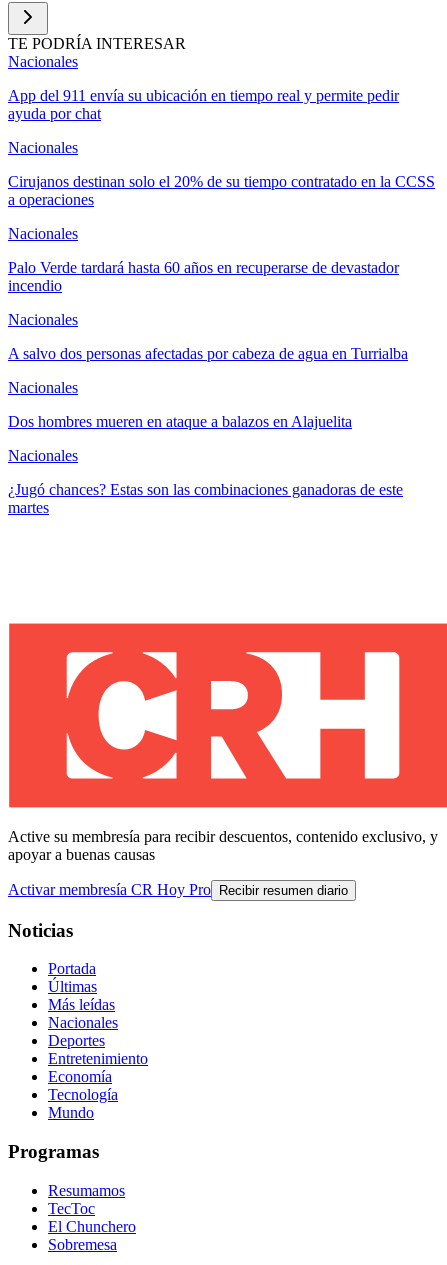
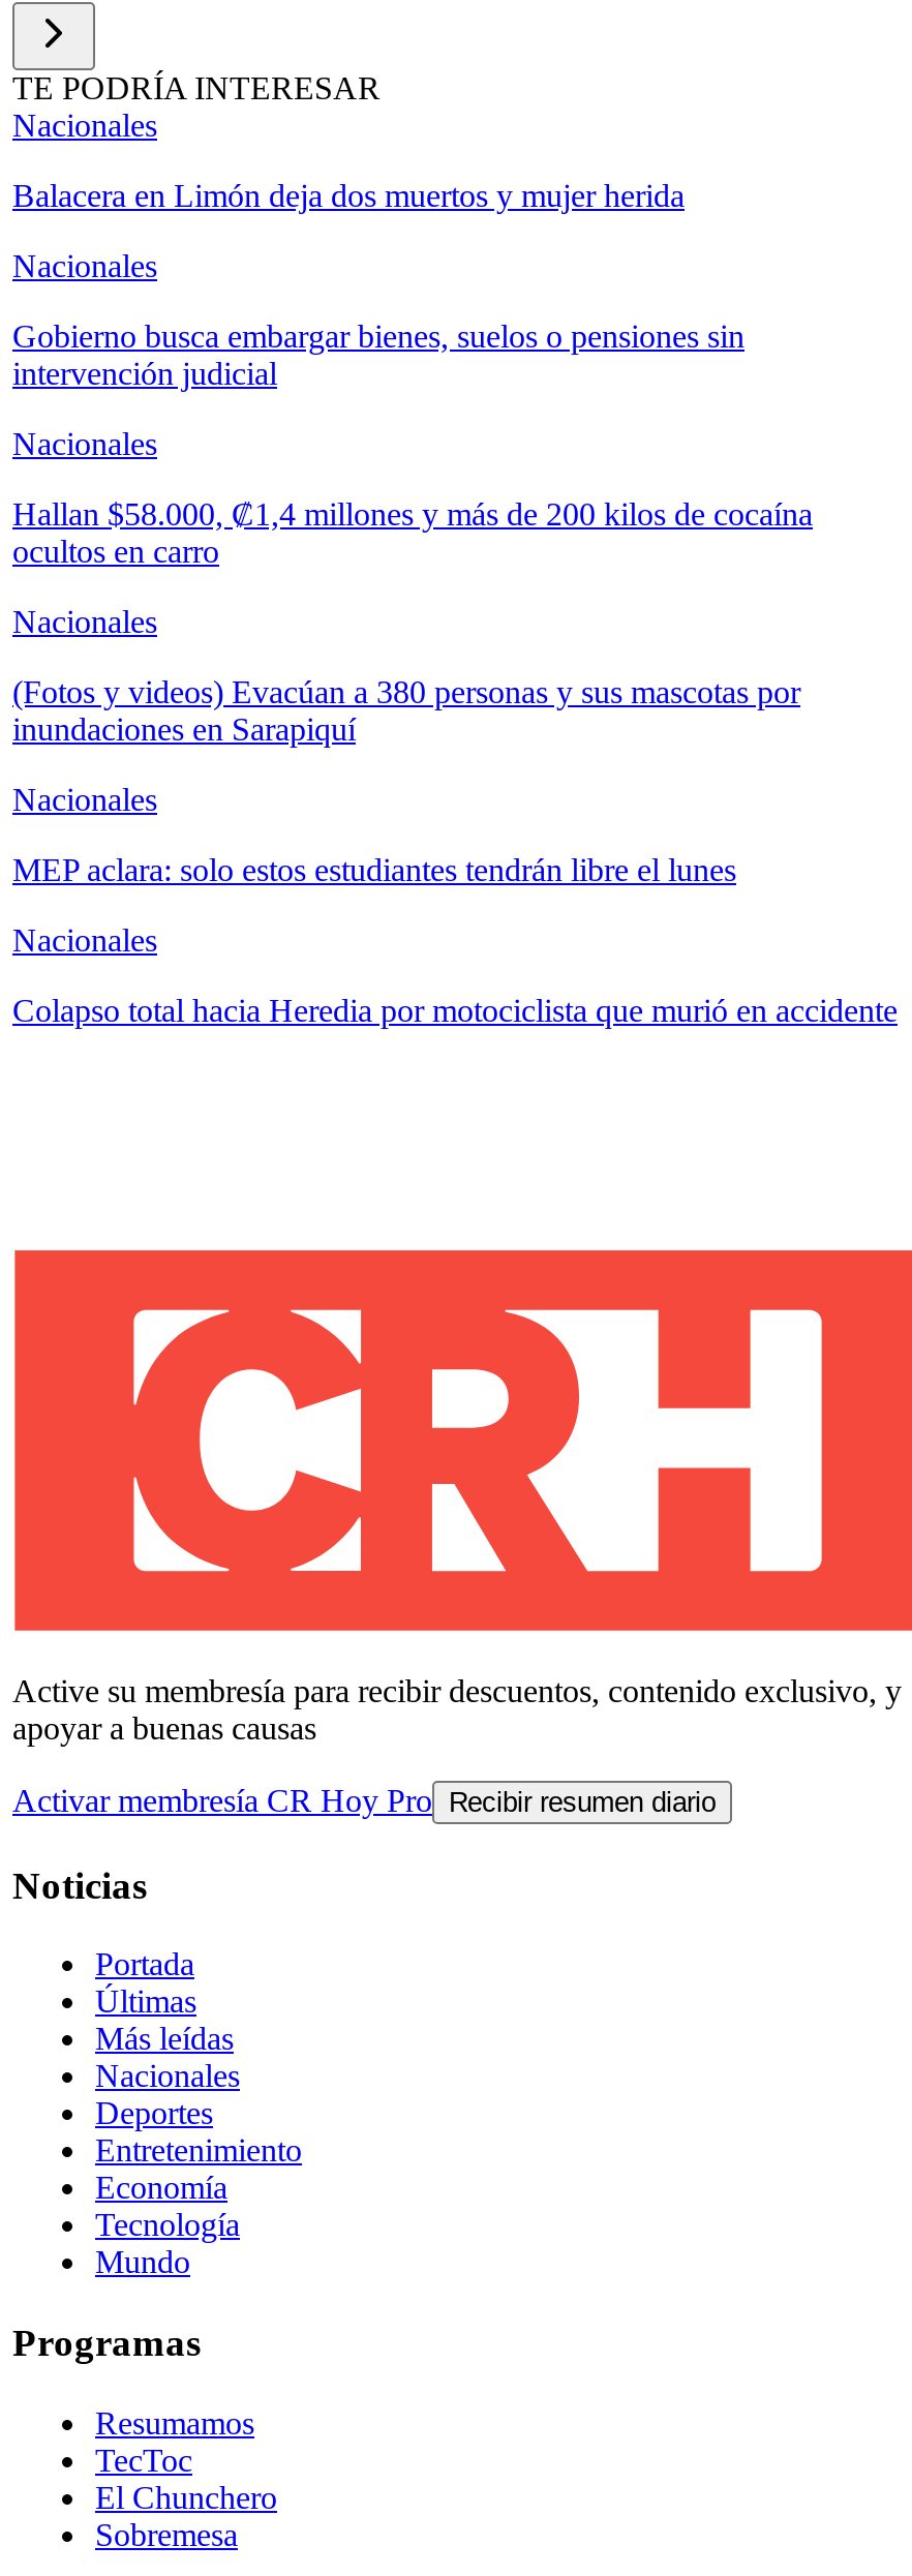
- App del 911 envía su ubicación en tiempo real y permite pedir
- ayuda por chat
+ Balacera en Limón deja dos muertos y mujer herida

- Cirujanos destinan solo el 20% de su tiempo contratado en la CCSS
- a operaciones
+ Gobierno busca embargar bienes, suelos o pensiones sin
+ intervención judicial

- Palo Verde tardará hasta 60 años en recuperarse de devastador
- incendio
+ Hallan $58.000, ₡1,4 millones y más de 200 kilos de cocaína
+ ocultos en carro

- A salvo dos personas afectadas por cabeza de agua en Turrialba
+ (Fotos y videos) Evacúan a 380 personas y sus mascotas por
+ inundaciones en Sarapiquí

- Dos hombres mueren en ataque a balazos en Alajuelita
+ MEP aclara: solo estos estudiantes tendrán libre el lunes

- ¿Jugó chances? Estas son las combinaciones ganadoras de este
- martes
+ Colapso total hacia Heredia por motociclista que murió en accidente
